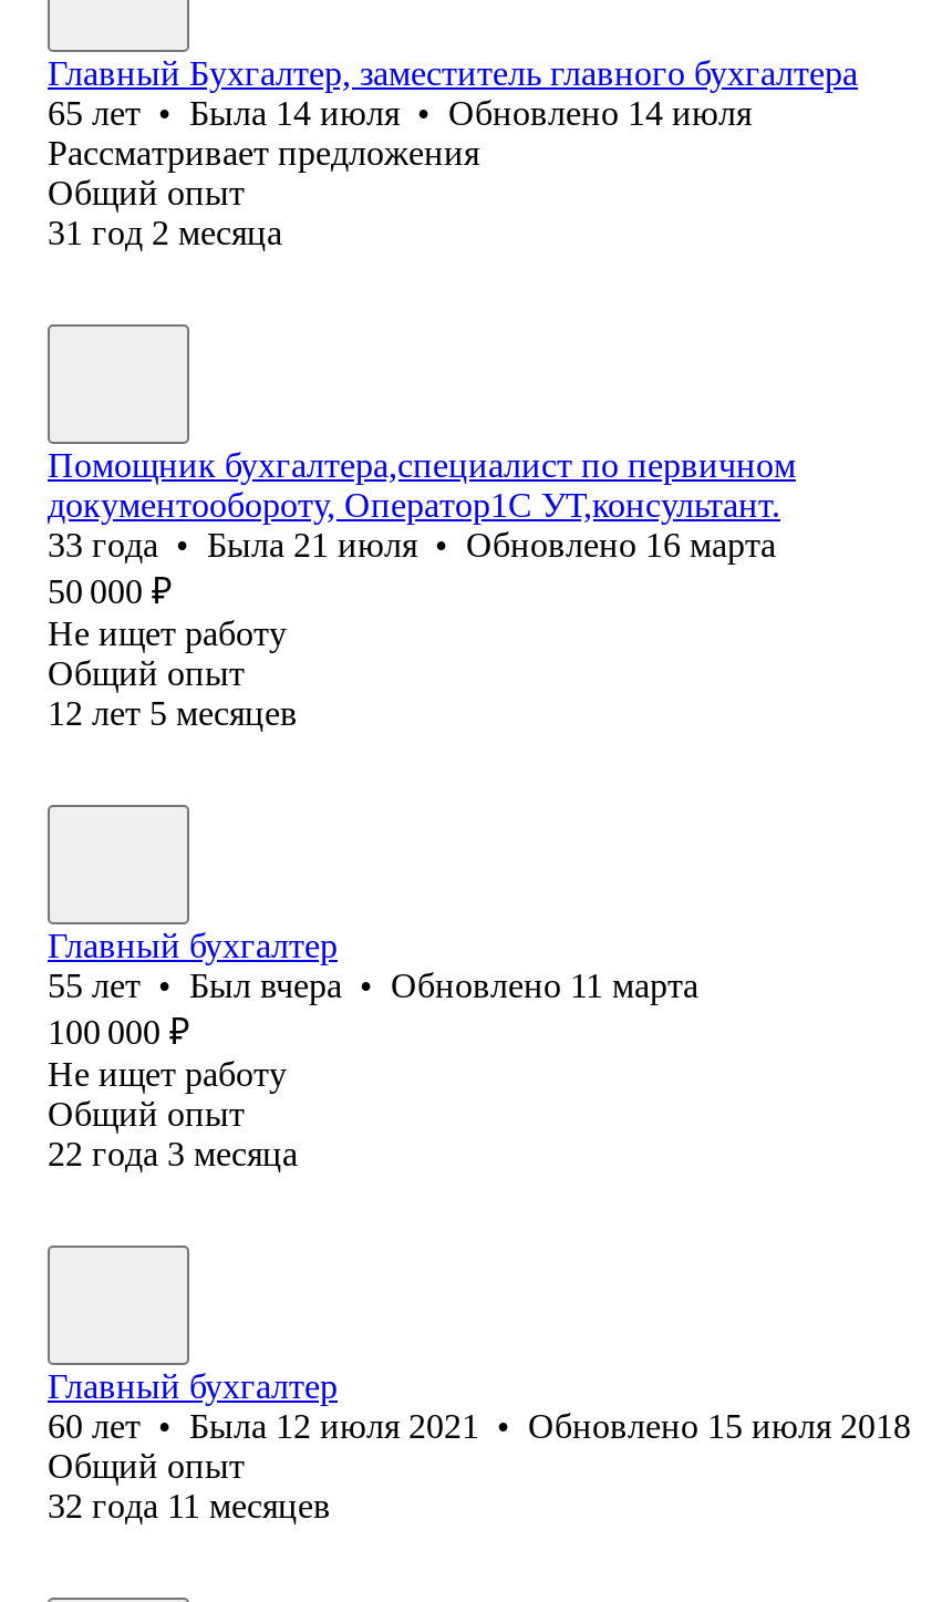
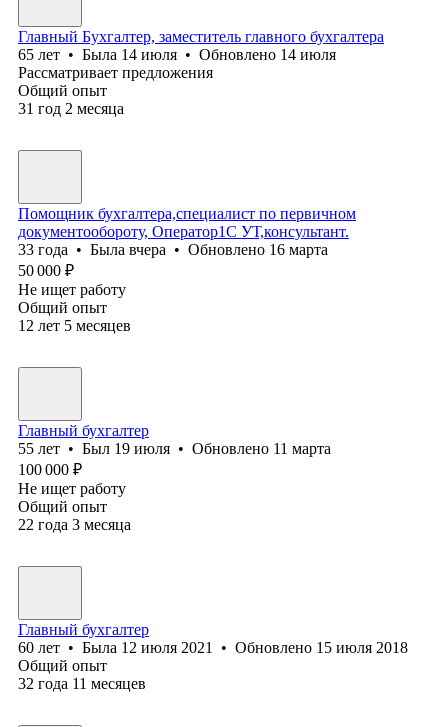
- 33 года • Была 21 июля • Обновлено 16 марта
+ 33 года • Была вчера • Обновлено 16 марта

- 55 лет • Был вчера • Обновлено 11 марта
+ 55 лет • Был 19 июля • Обновлено 11 марта
